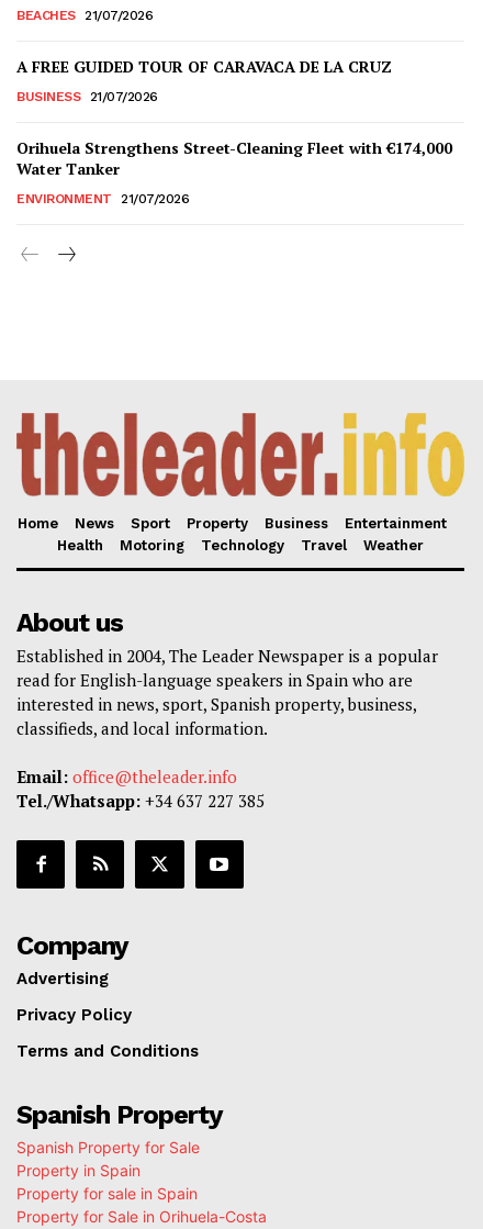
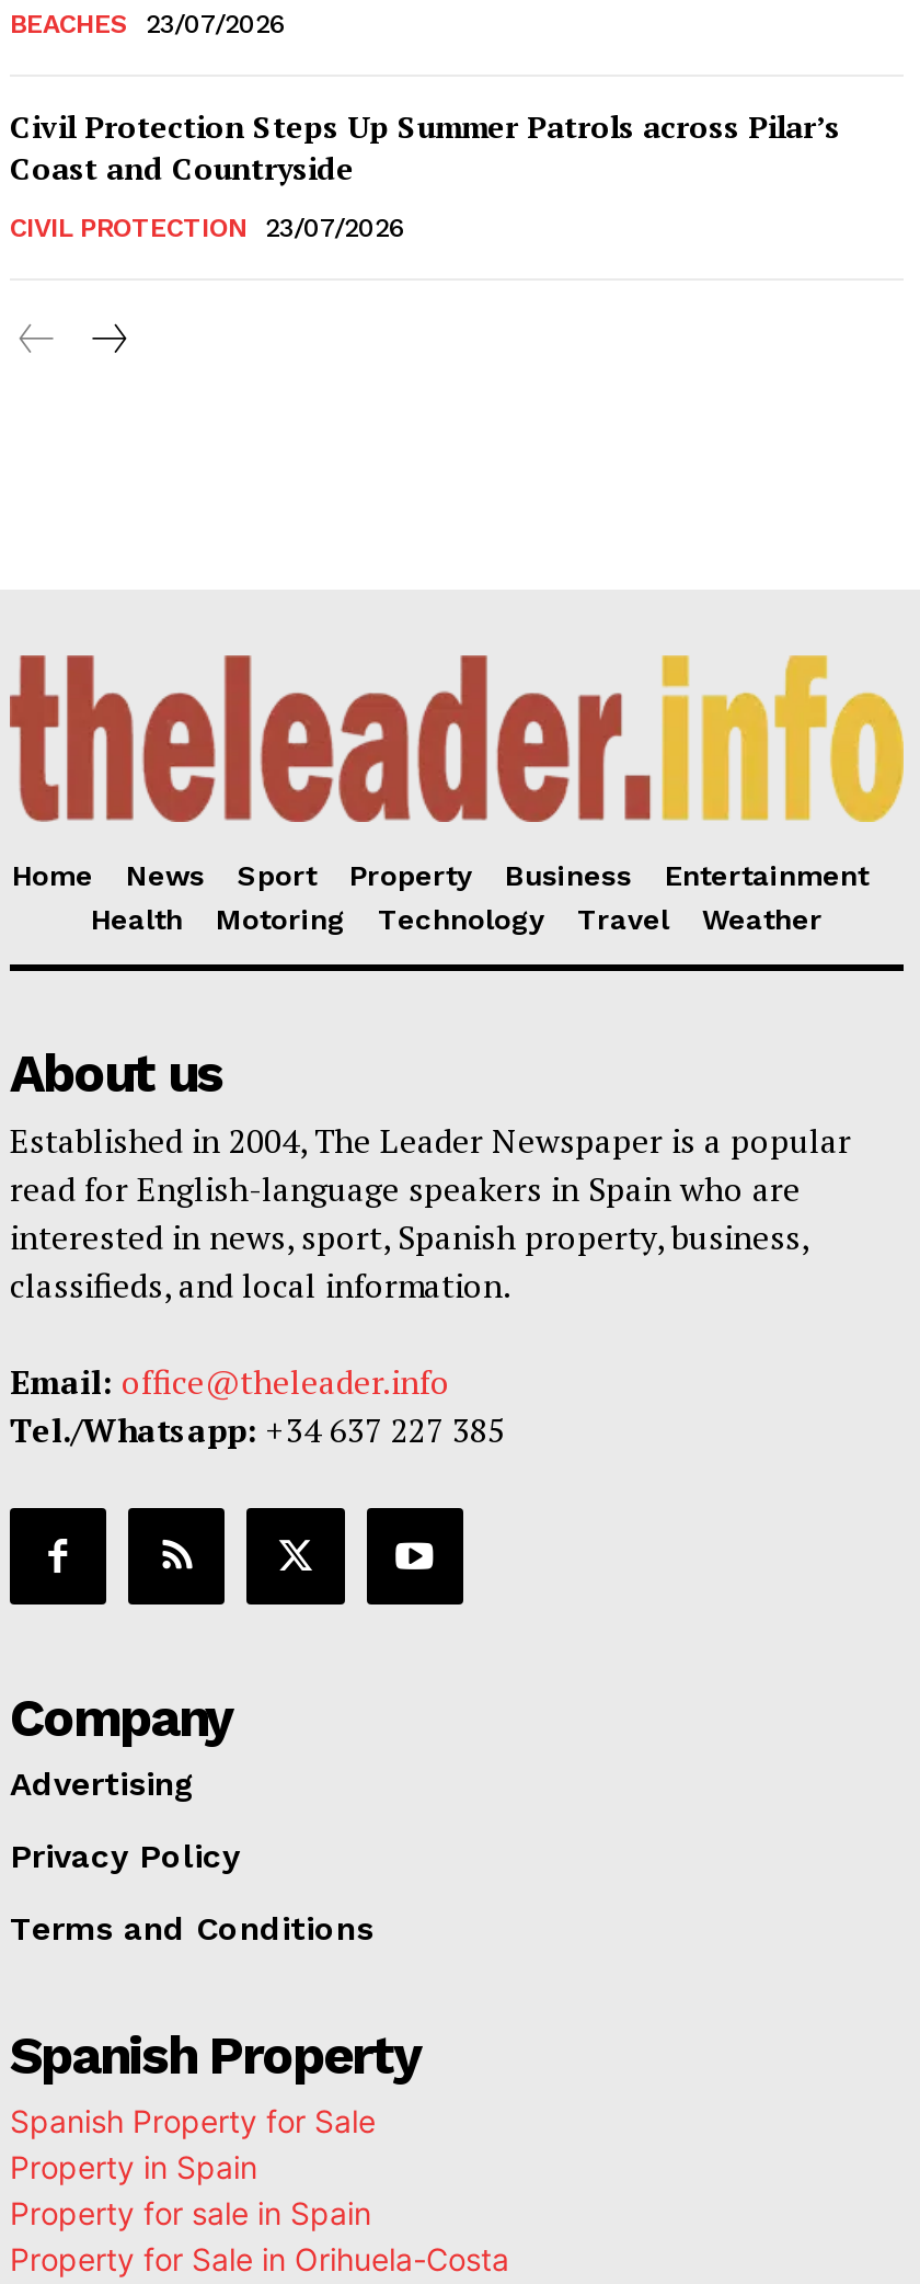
- 21/07/2026
- A FREE GUIDED TOUR OF CARAVACA DE LA CRUZ
- BUSINESS
- 21/07/2026
- Orihuela Strengthens Street-Cleaning Fleet with €174,000
- Water Tanker
- ENVIRONMENT
- 21/07/2026
+ 23/07/2026
+ Civil Protection Steps Up Summer Patrols across Pilar’s
+ Coast and Countryside
+ CIVIL PROTECTION
+ 23/07/2026
